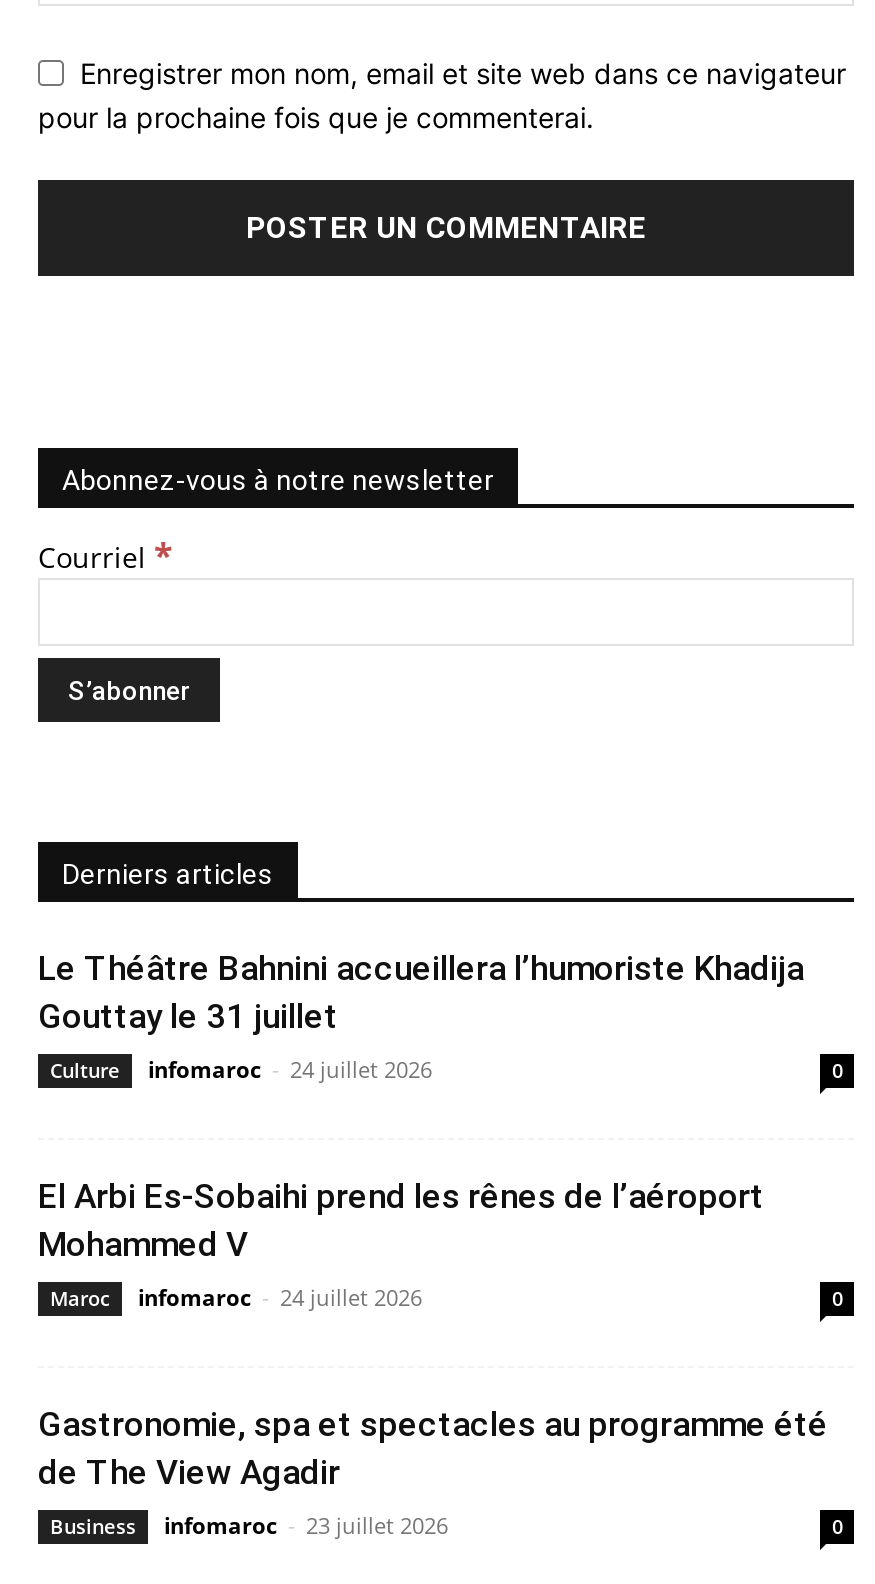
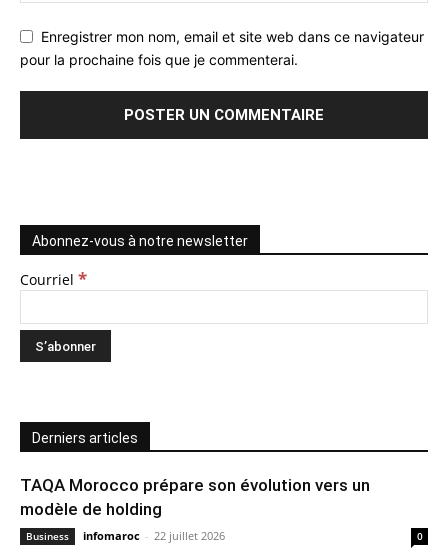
- Le Théâtre Bahnini accueillera l’humoriste Khadija
- Gouttay le 31 juillet
- Culture
- infomaroc - 24 juillet 2026
- 0
- El Arbi Es-Sobaihi prend les rênes de l’aéroport
- Mohammed V
- Maroc
- infomaroc - 24 juillet 2026
- 0
- Gastronomie, spa et spectacles au programme été
- de The View Agadir
+ TAQA Morocco prépare son évolution vers un
+ modèle de holding

- infomaroc - 23 juillet 2026
+ infomaroc - 22 juillet 2026
